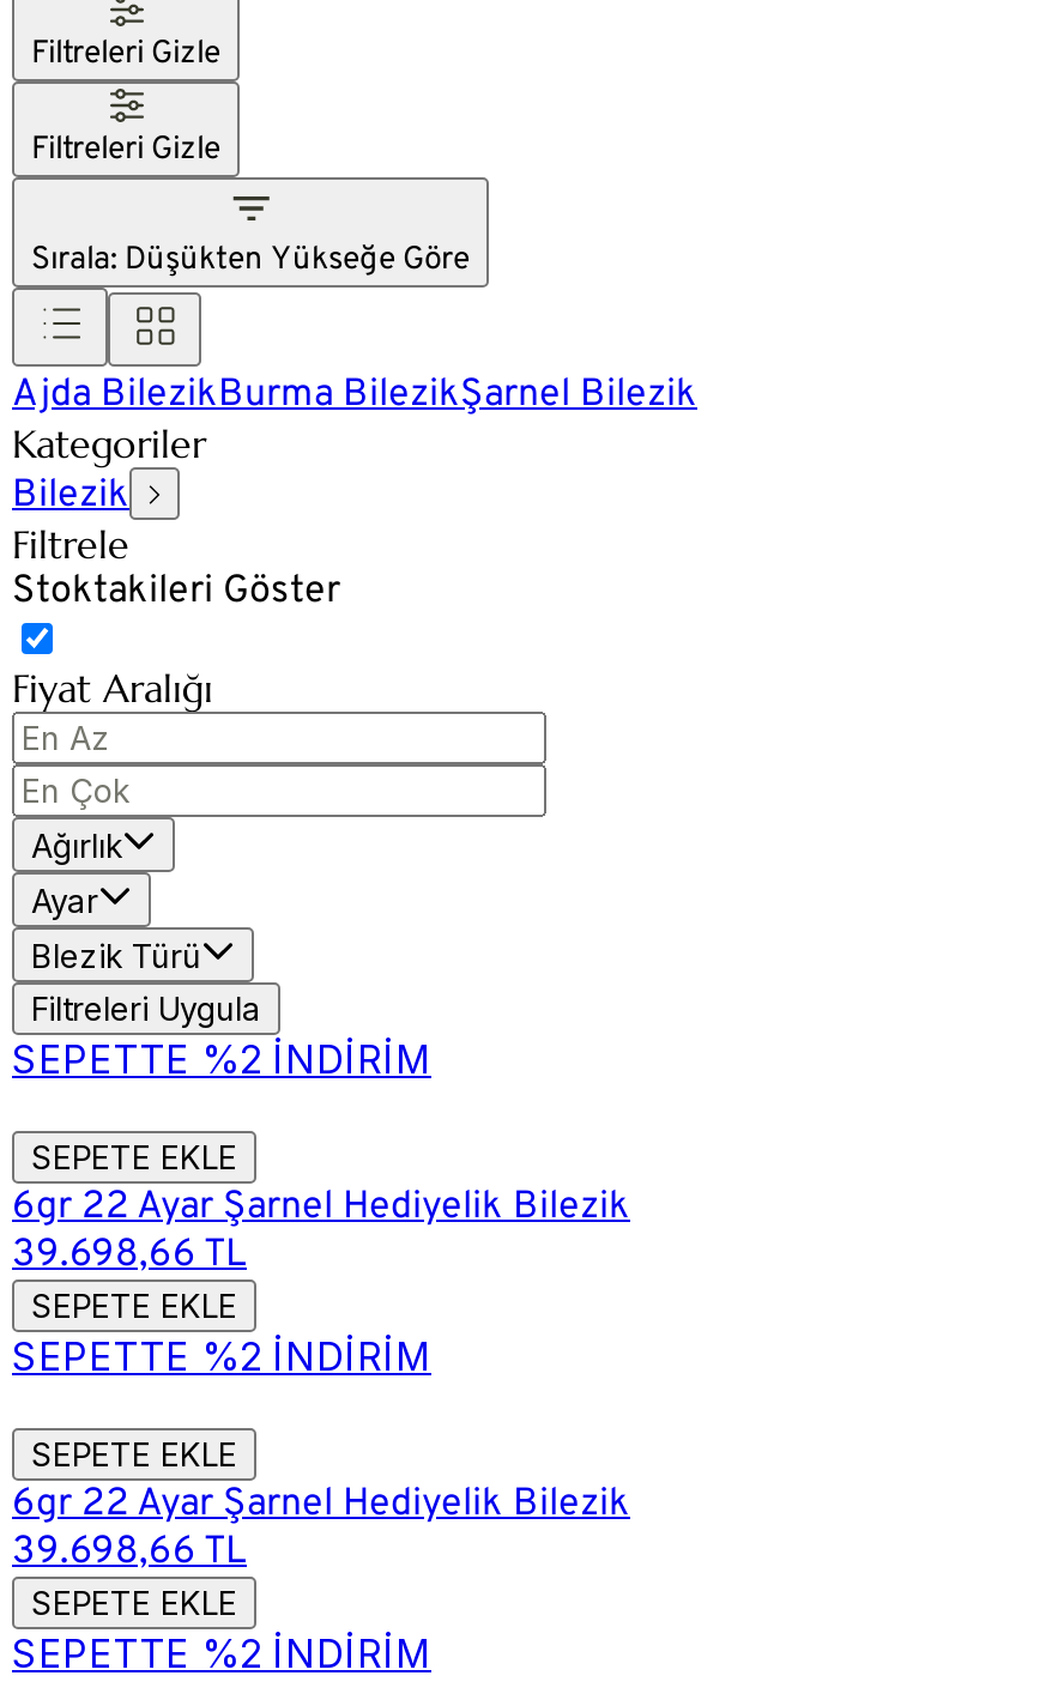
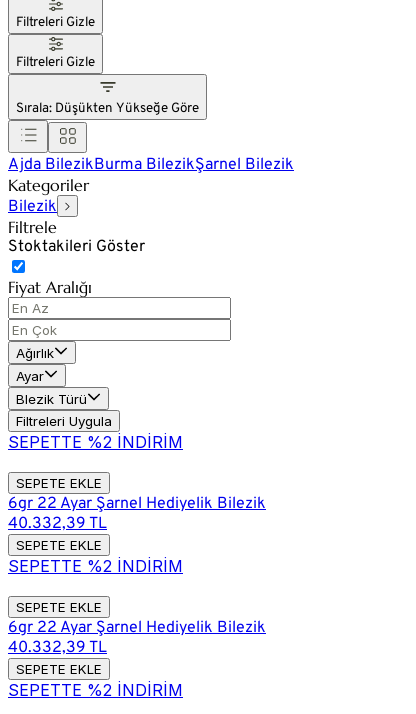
- 39.698,66 TL
+ 40.332,39 TL

- 39.698,66 TL
+ 40.332,39 TL
